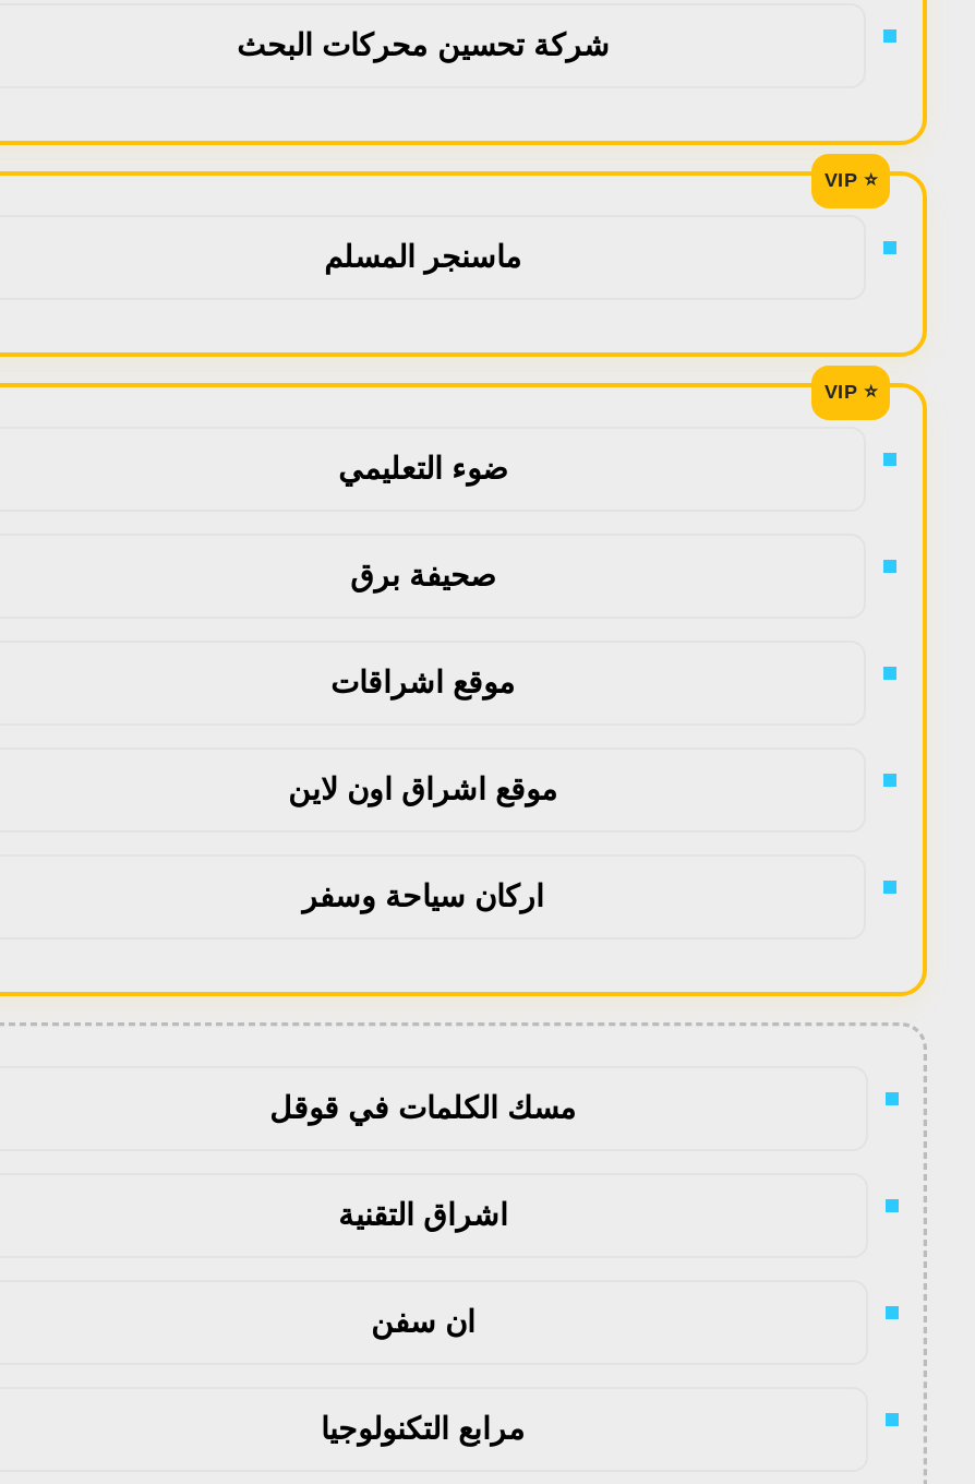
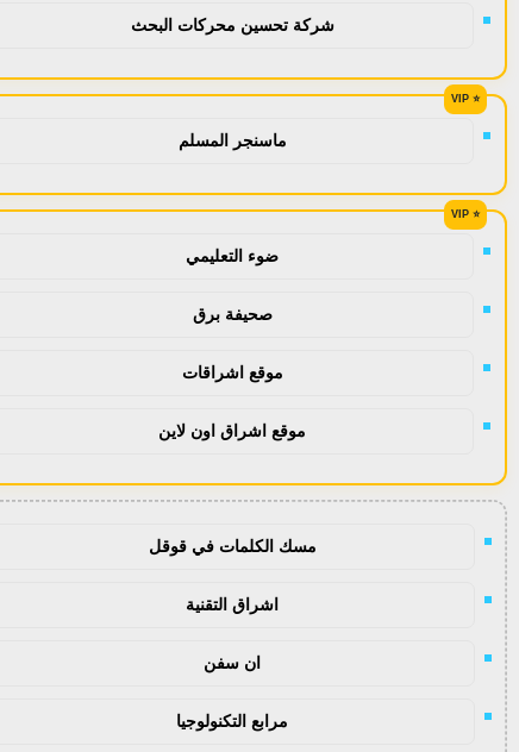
- اركان سياحة وسفر
